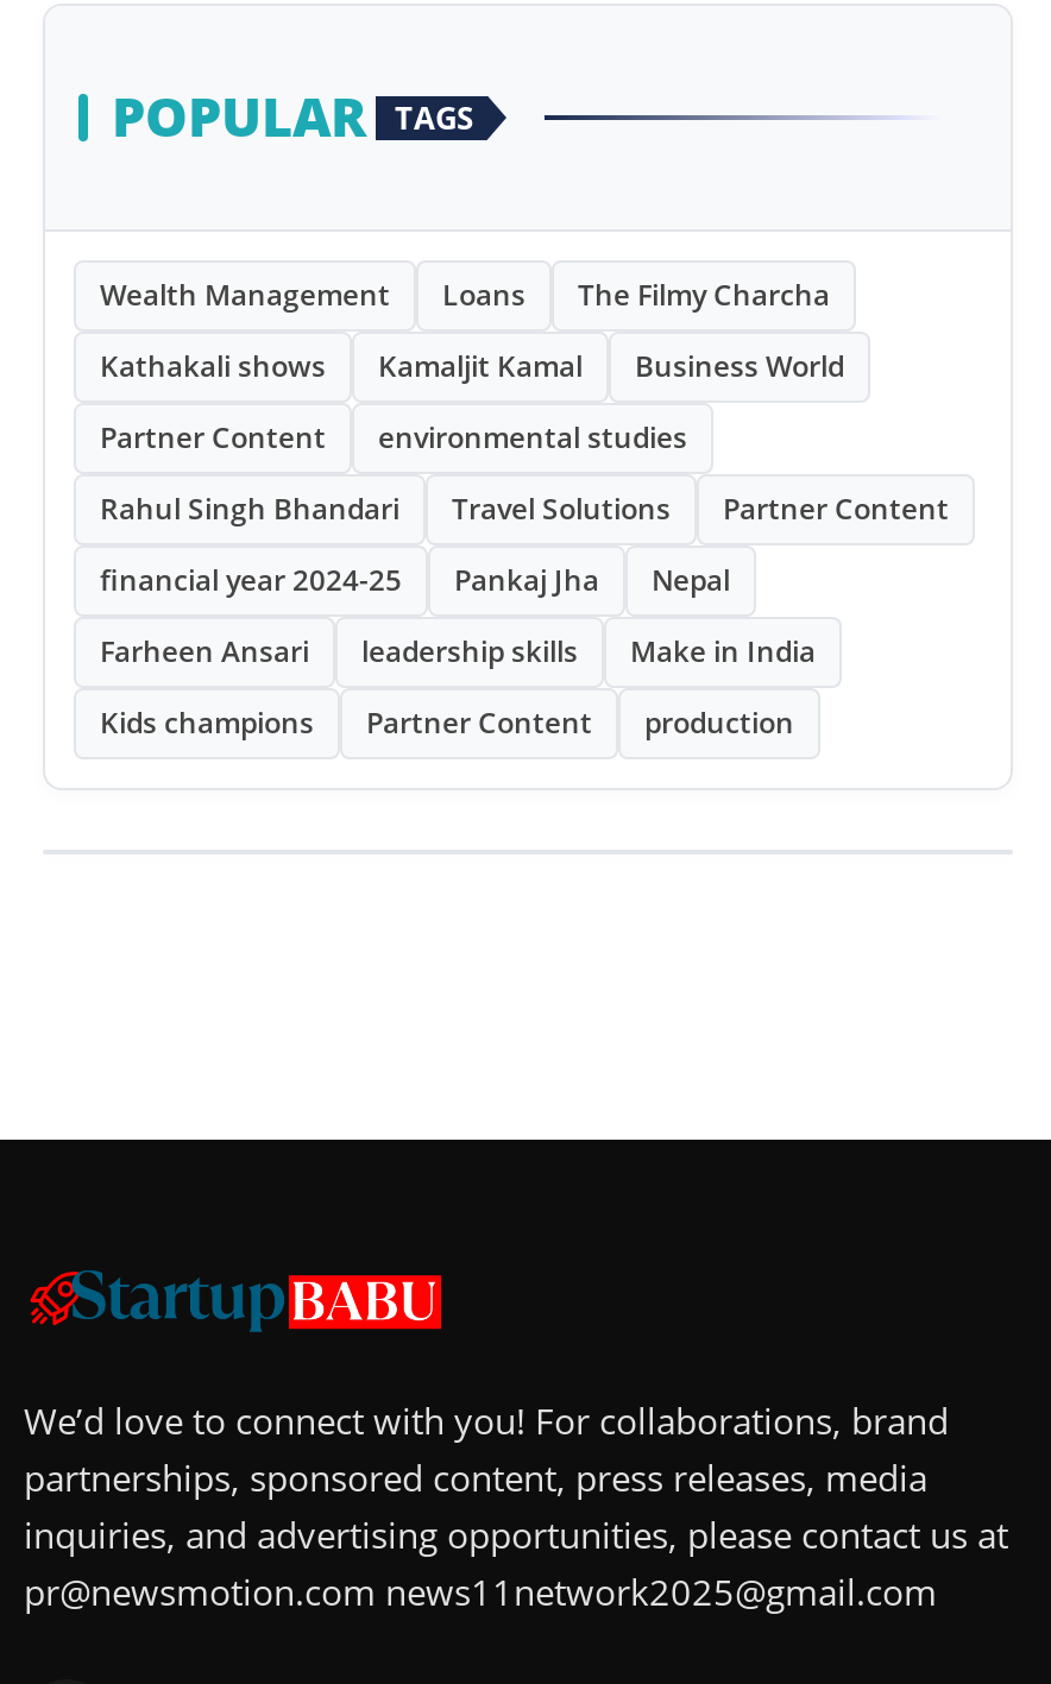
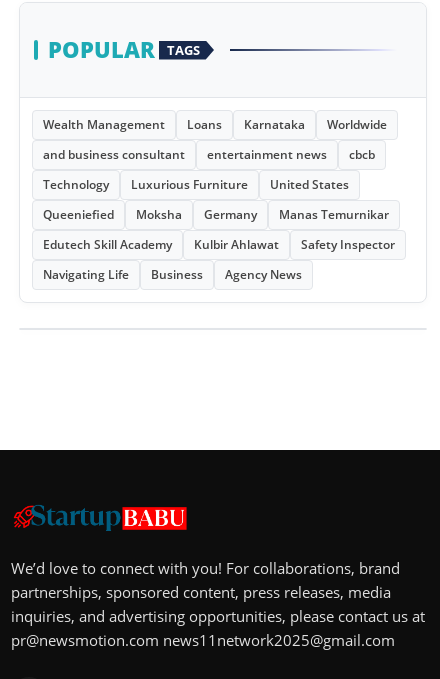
- The Filmy Charcha
- Kathakali shows
- Kamaljit Kamal
- Business World
- Partner Content
- environmental studies
- Rahul Singh Bhandari
- Travel Solutions
- Partner Content
- financial year 2024-25
- Pankaj Jha
- Nepal
- Farheen Ansari
- leadership skills
- Make in India
- Kids champions
- Partner Content
- production
+ Karnataka
+ Worldwide
+ and business consultant
+ entertainment news
+ cbcb
+ Technology
+ Luxurious Furniture
+ United States
+ Queeniefied
+ Moksha
+ Germany
+ Manas Temurnikar
+ Edutech Skill Academy
+ Kulbir Ahlawat
+ Safety Inspector
+ Navigating Life
+ Business
+ Agency News
